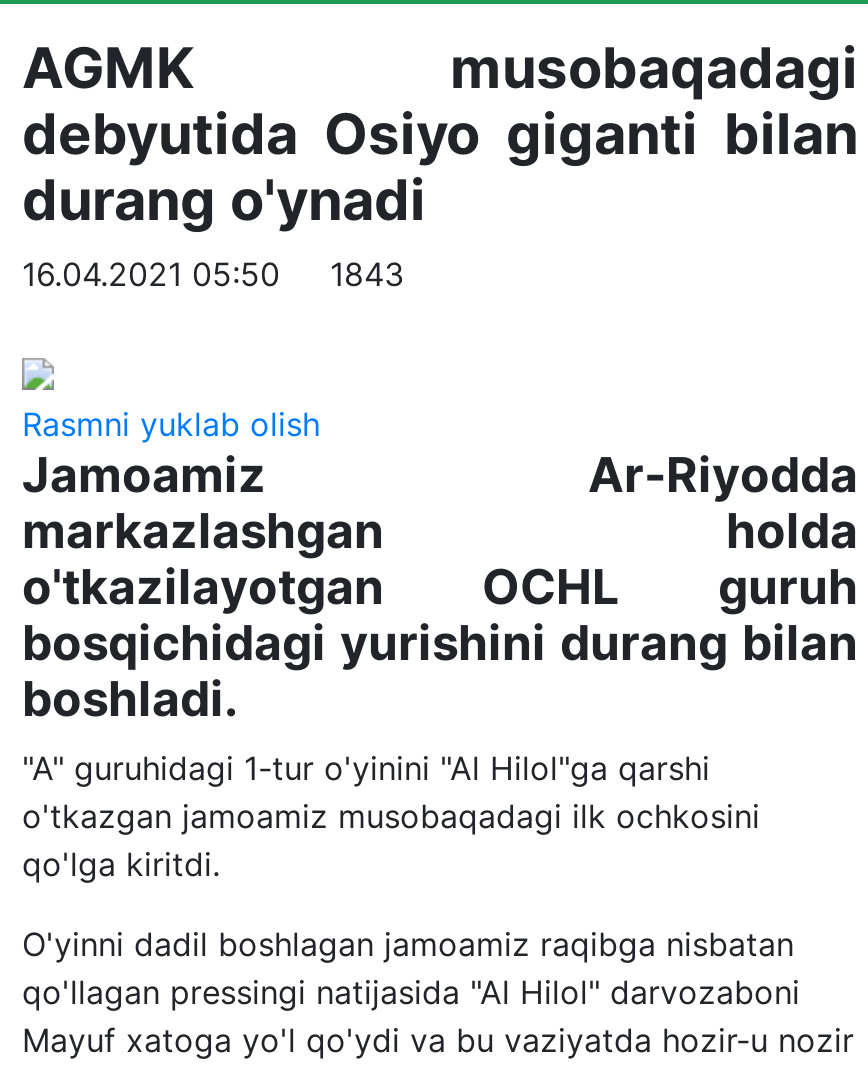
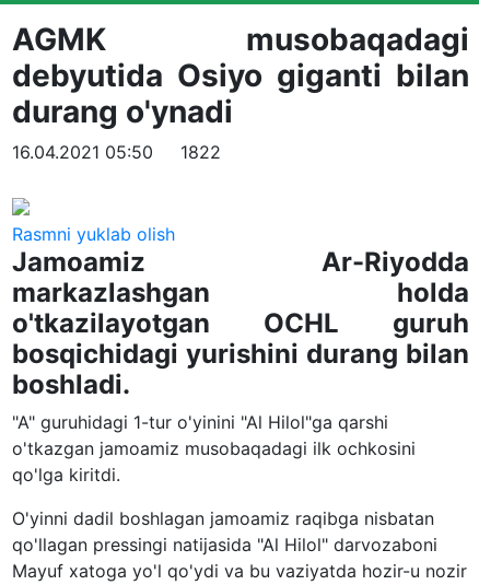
- 16.04.2021 05:50 1843
+ 16.04.2021 05:50 1822
